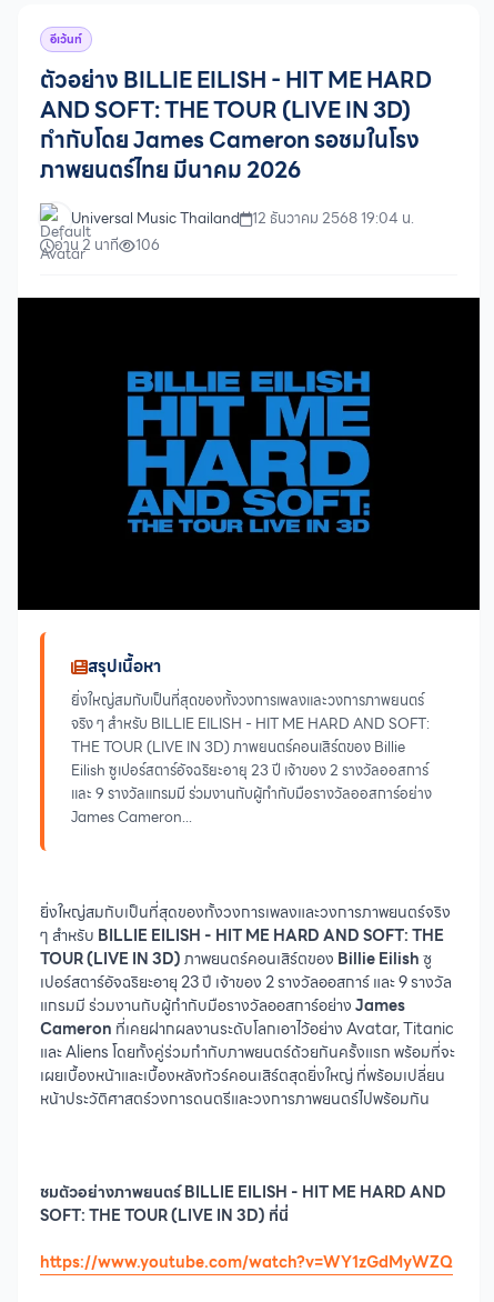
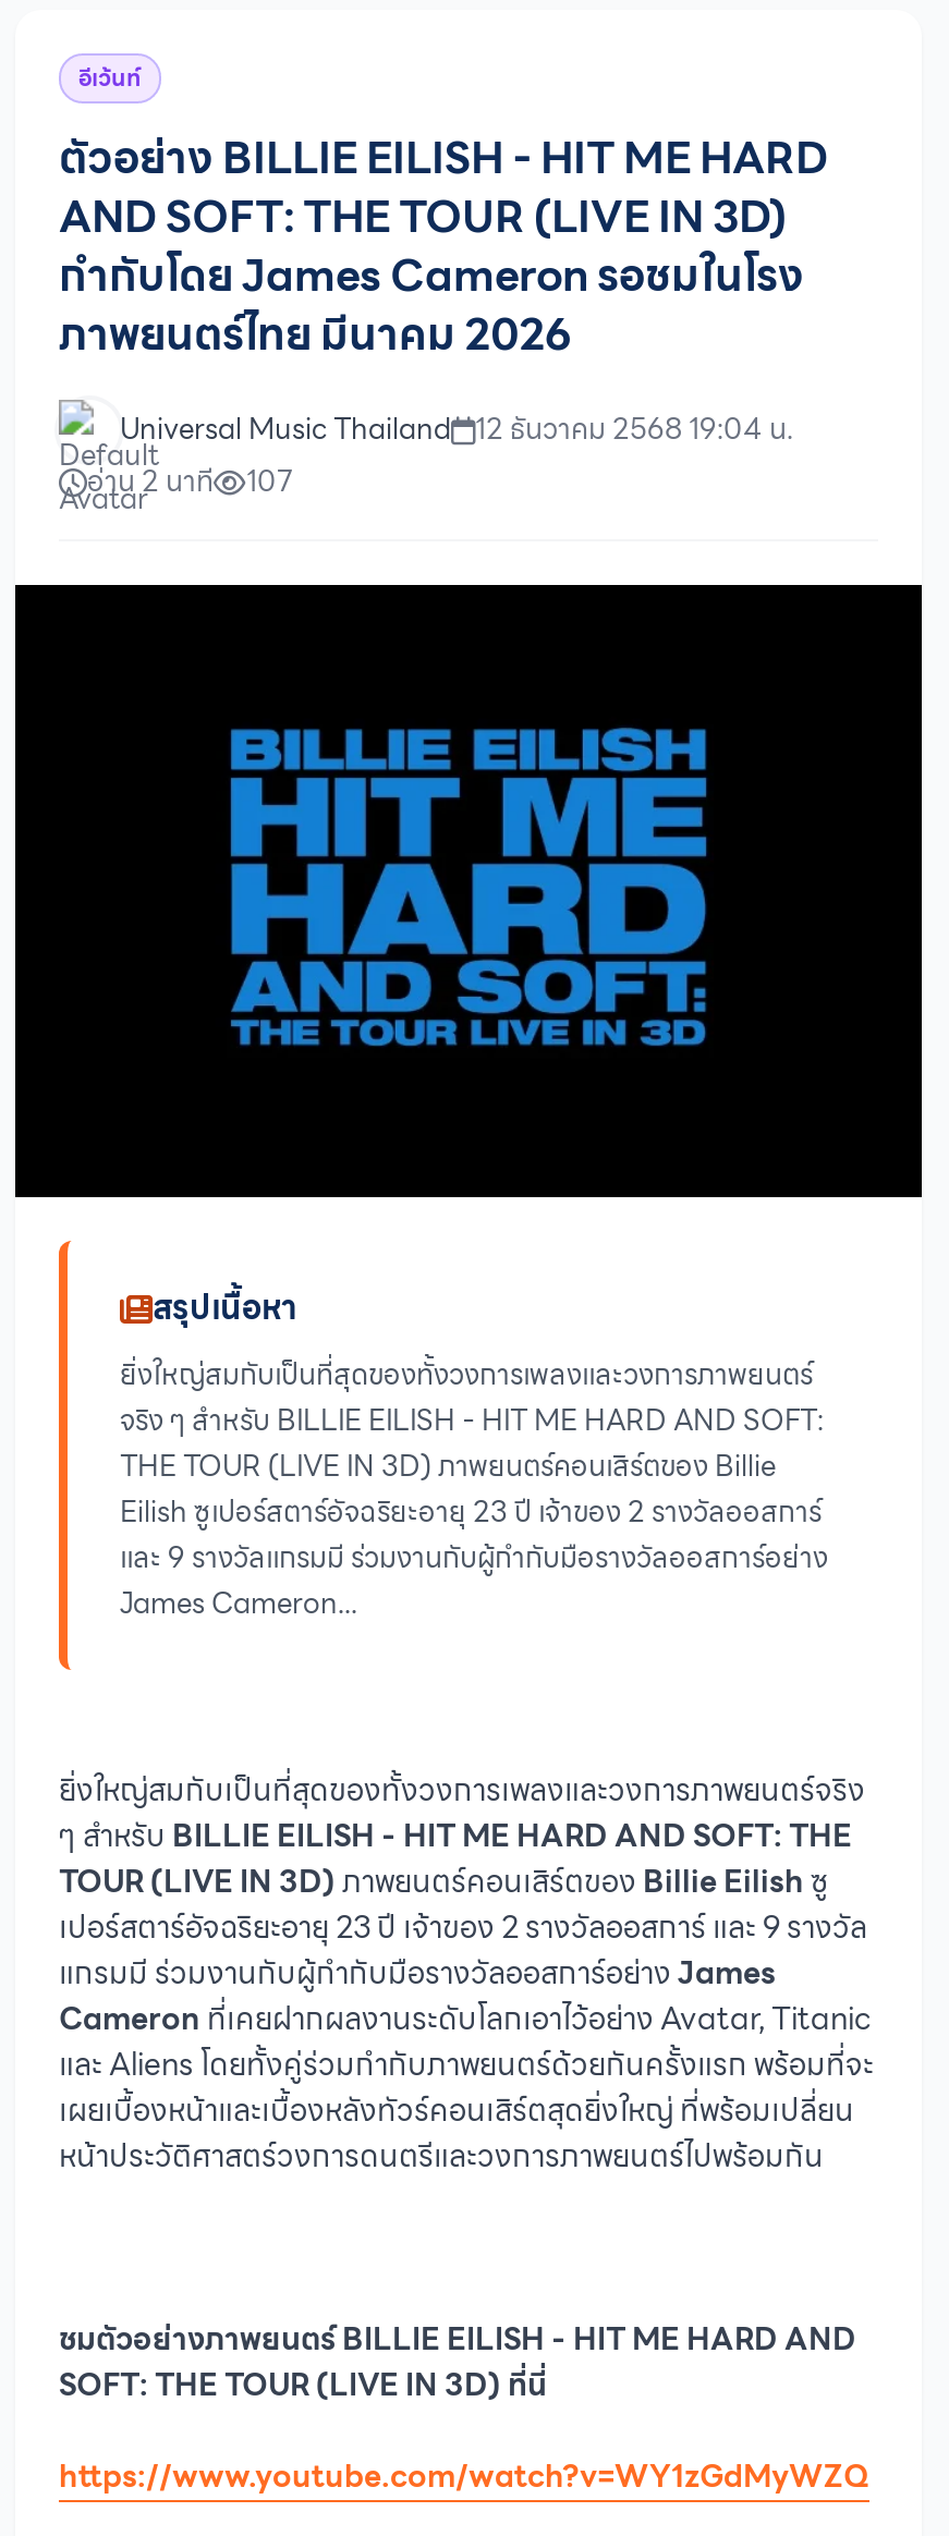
- 106
+ 107
